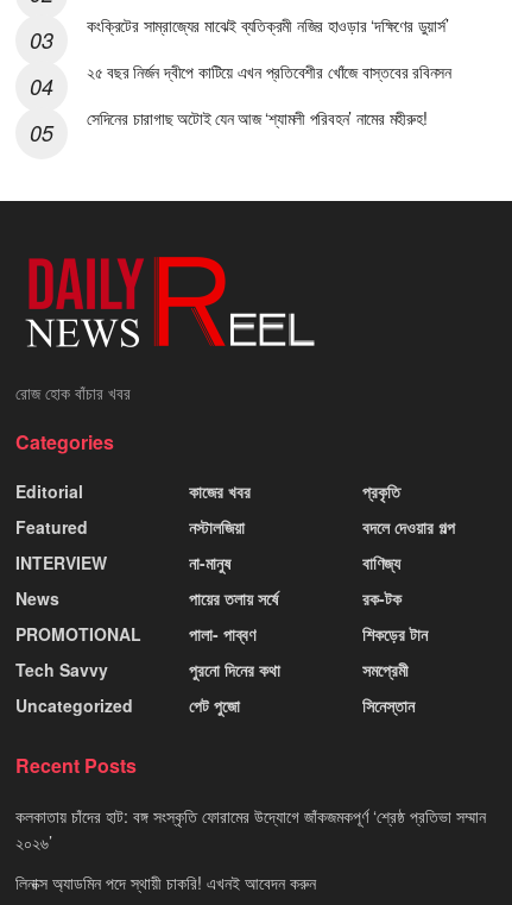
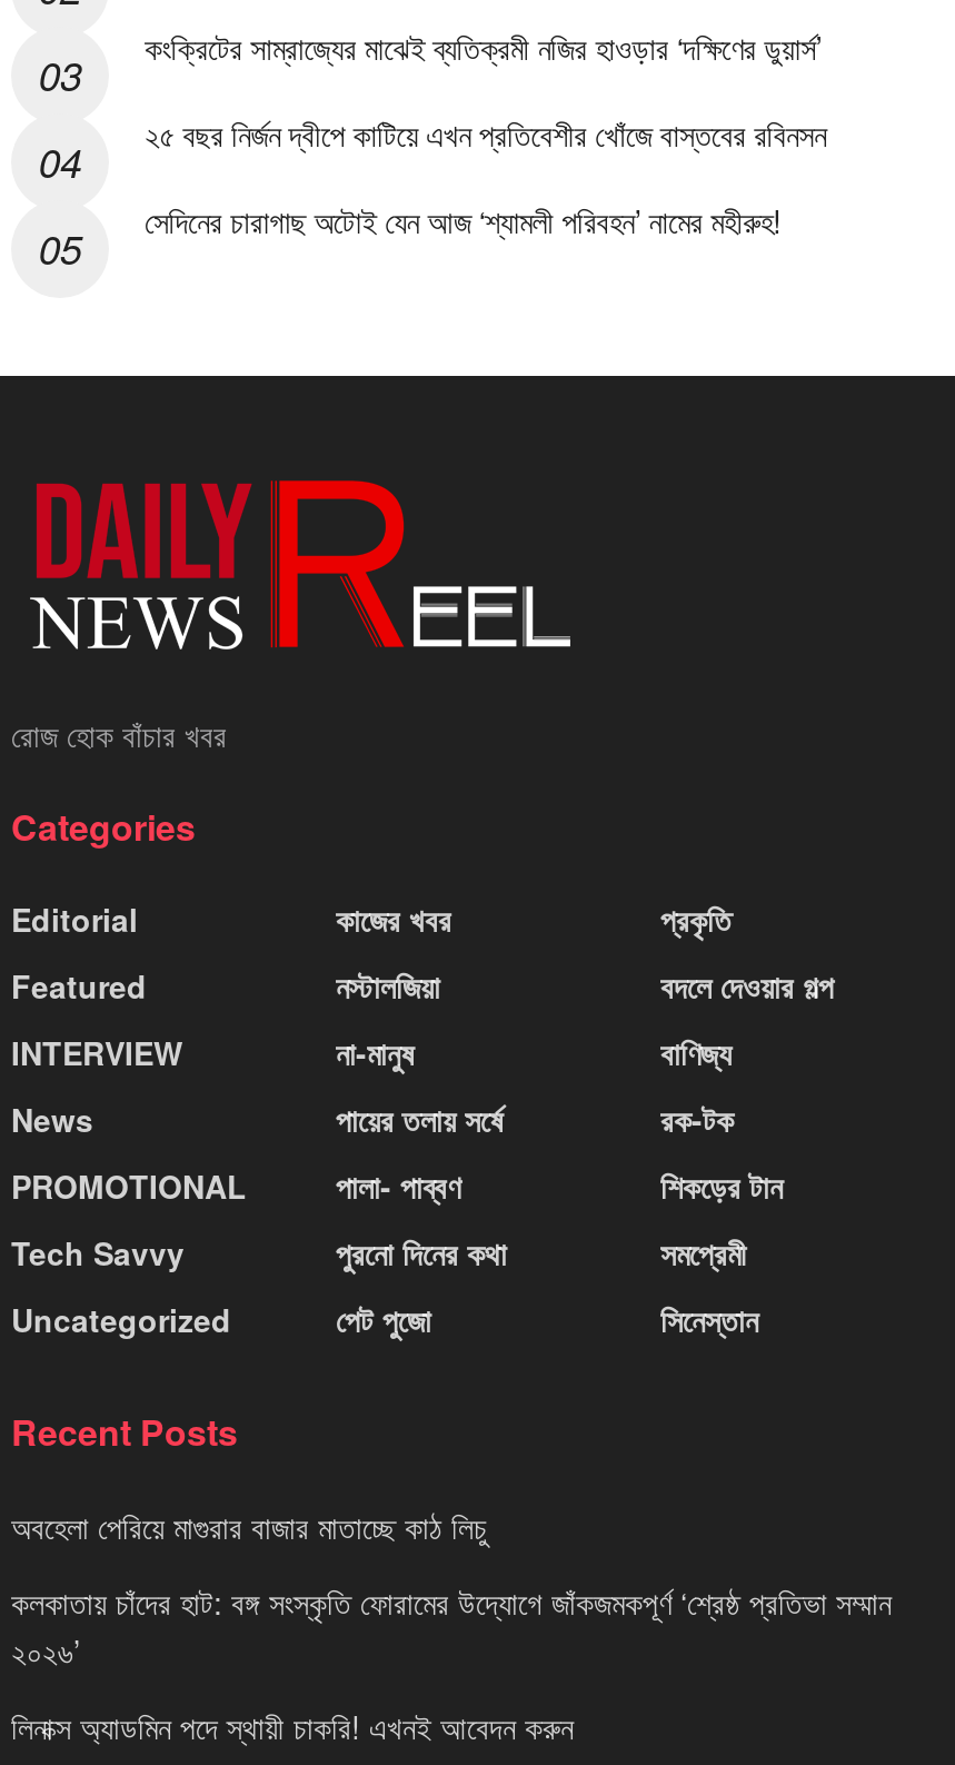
+ অবহেলা পেরিয়ে মাগুরার বাজার মাতাচ্ছে কাঠ লিচু
